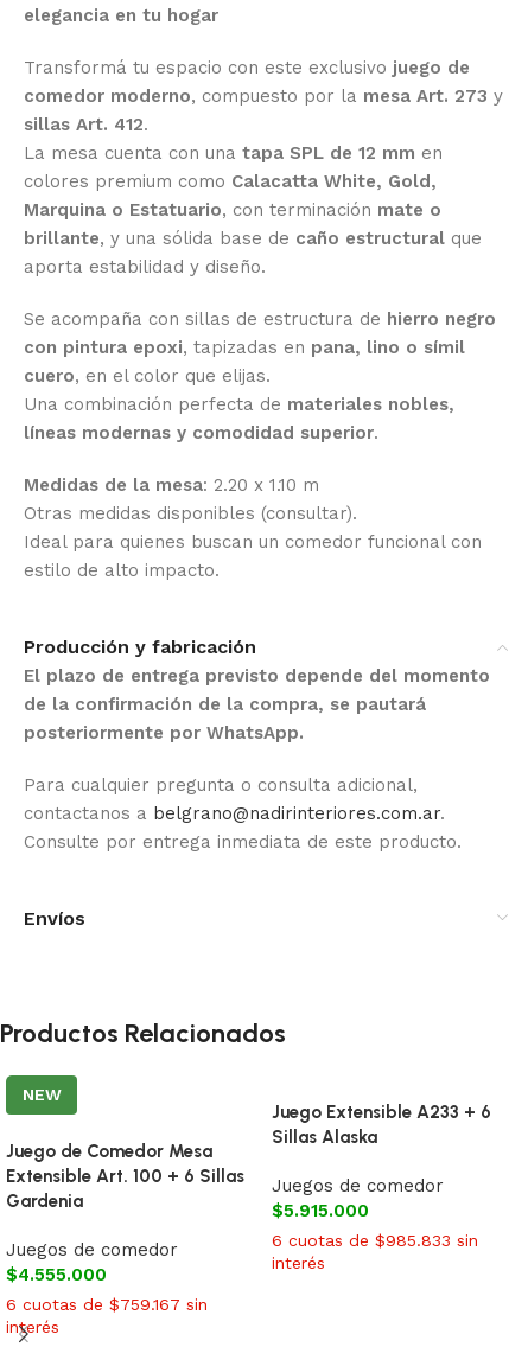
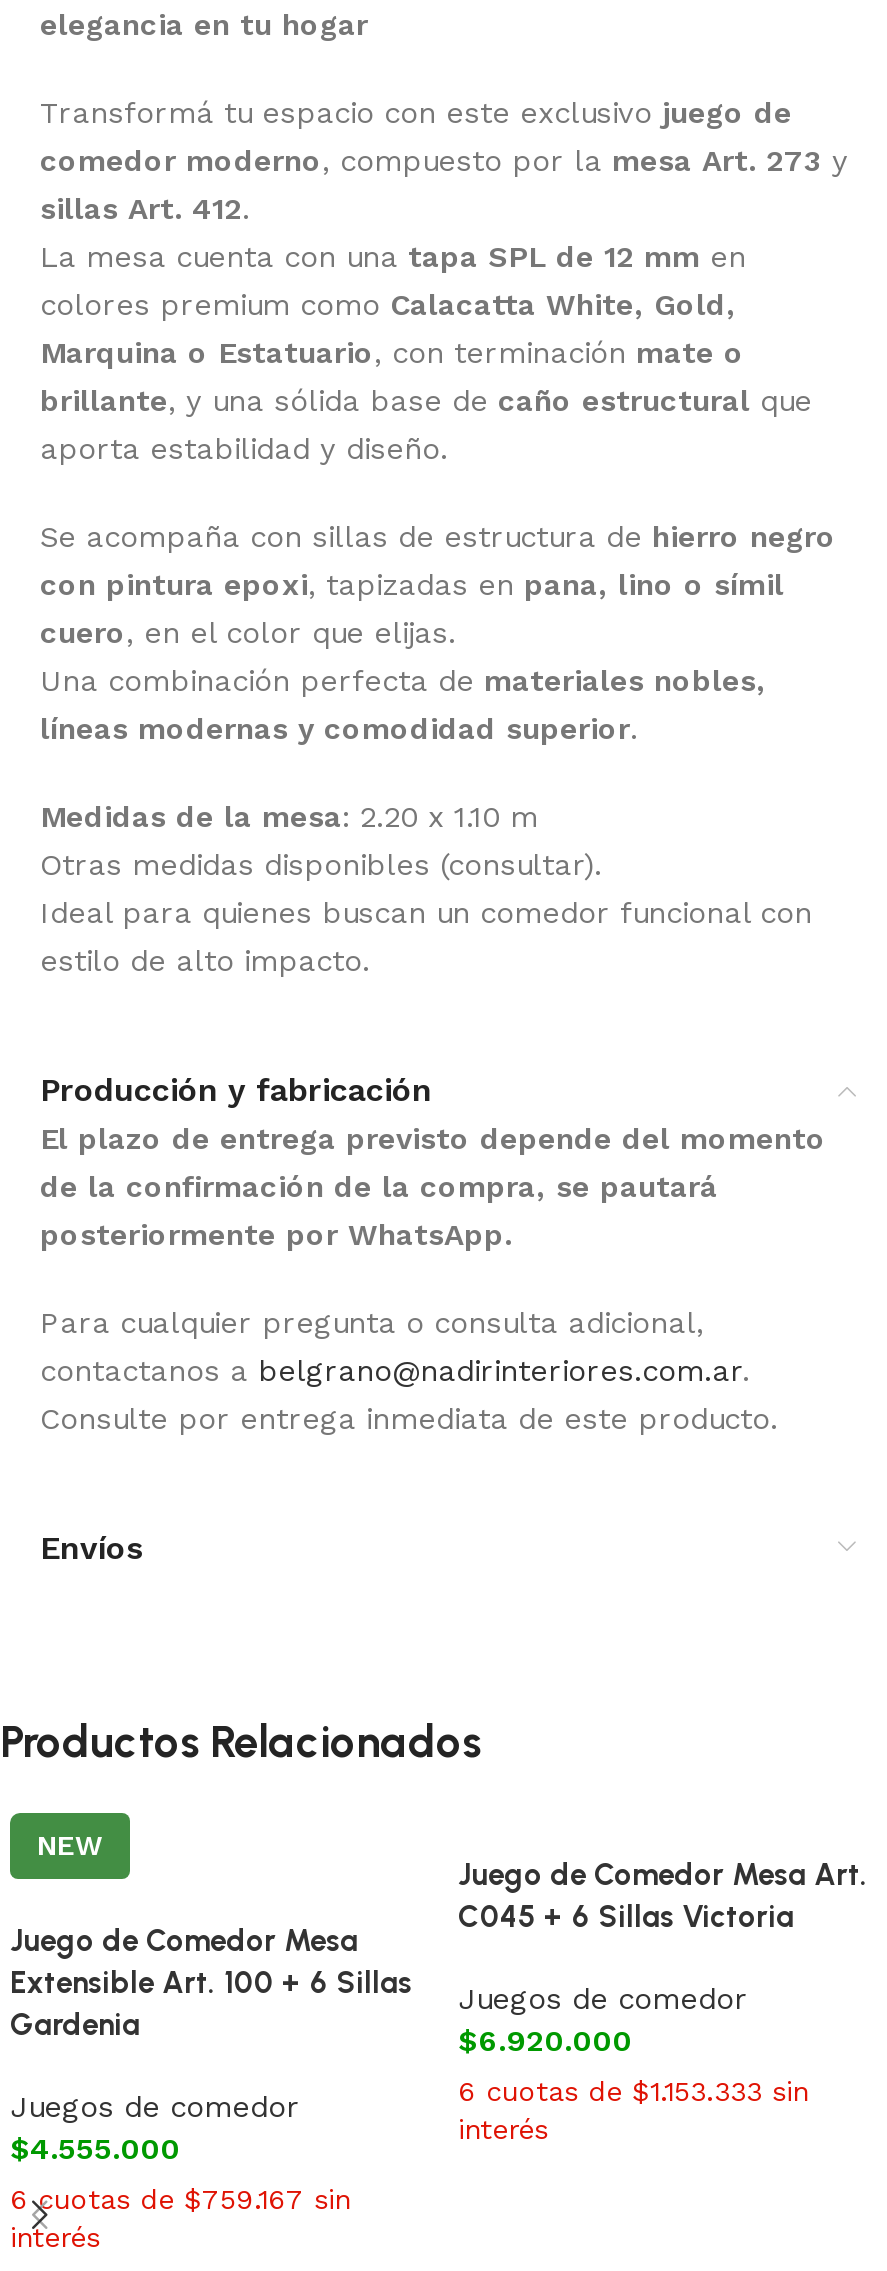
- Juego Extensible A233 + 6
- Sillas Alaska
+ Juego de Comedor Mesa Art.
+ C045 + 6 Sillas Victoria

- $5.915.000
+ $6.920.000

- 6 cuotas de $985.833 sin
+ 6 cuotas de $1.153.333 sin
